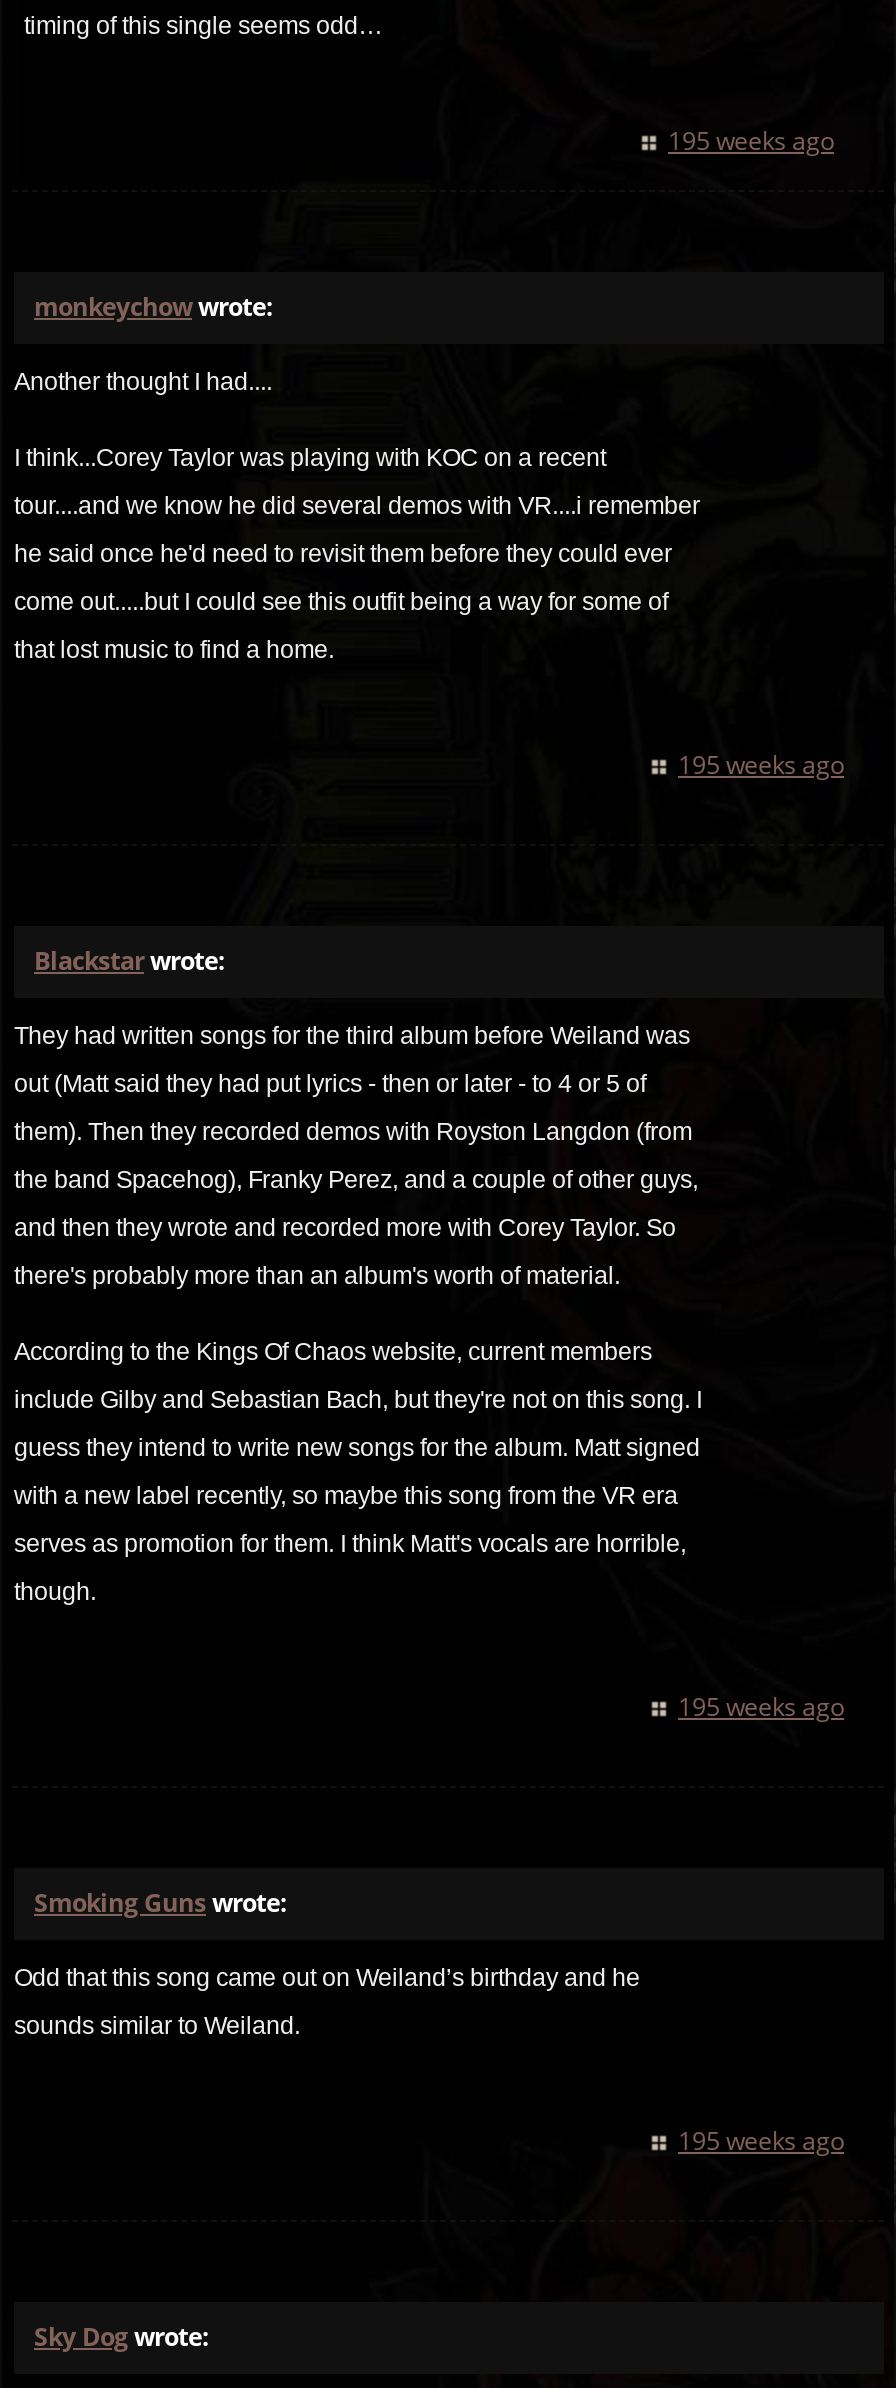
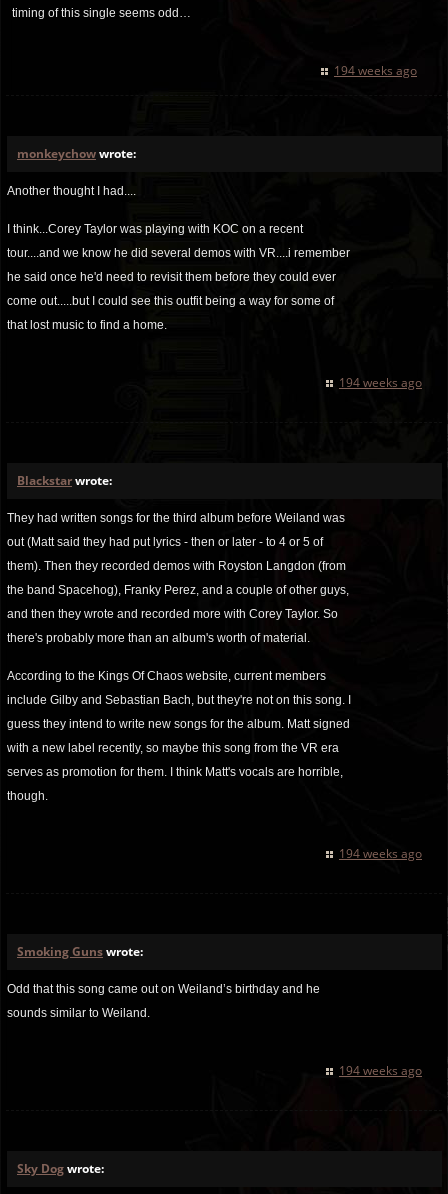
- 195 weeks ago
+ 194 weeks ago

- 195 weeks ago
+ 194 weeks ago

- 195 weeks ago
+ 194 weeks ago

- 195 weeks ago
+ 194 weeks ago
